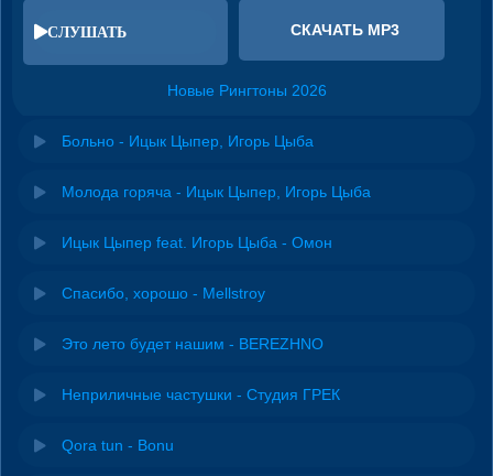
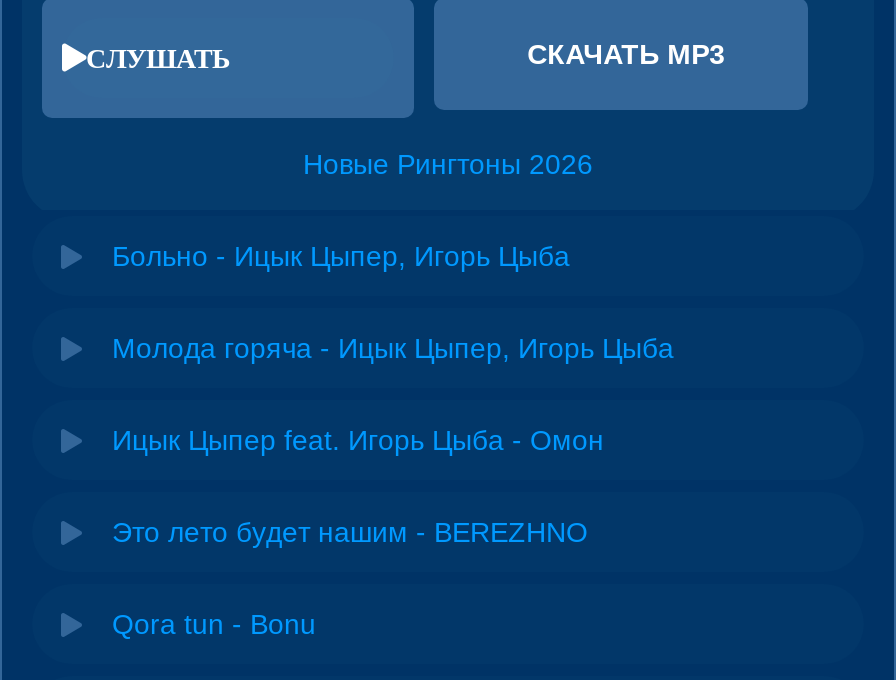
- Спасибо, хорошо - Mellstroy

- Неприличные частушки - Студия ГРЕК
